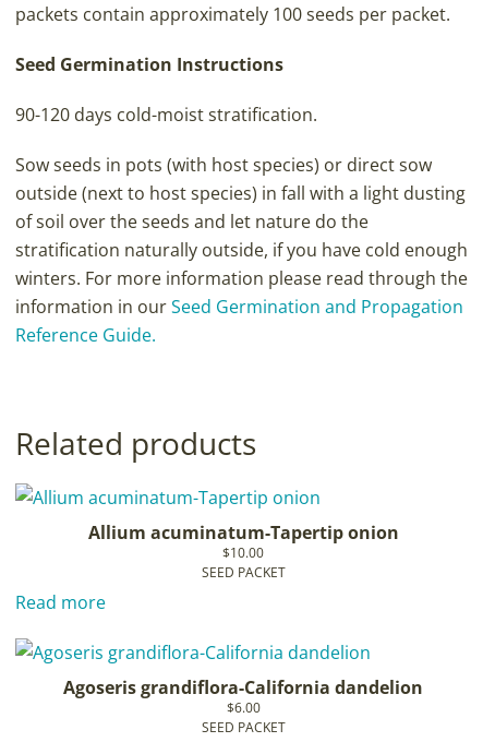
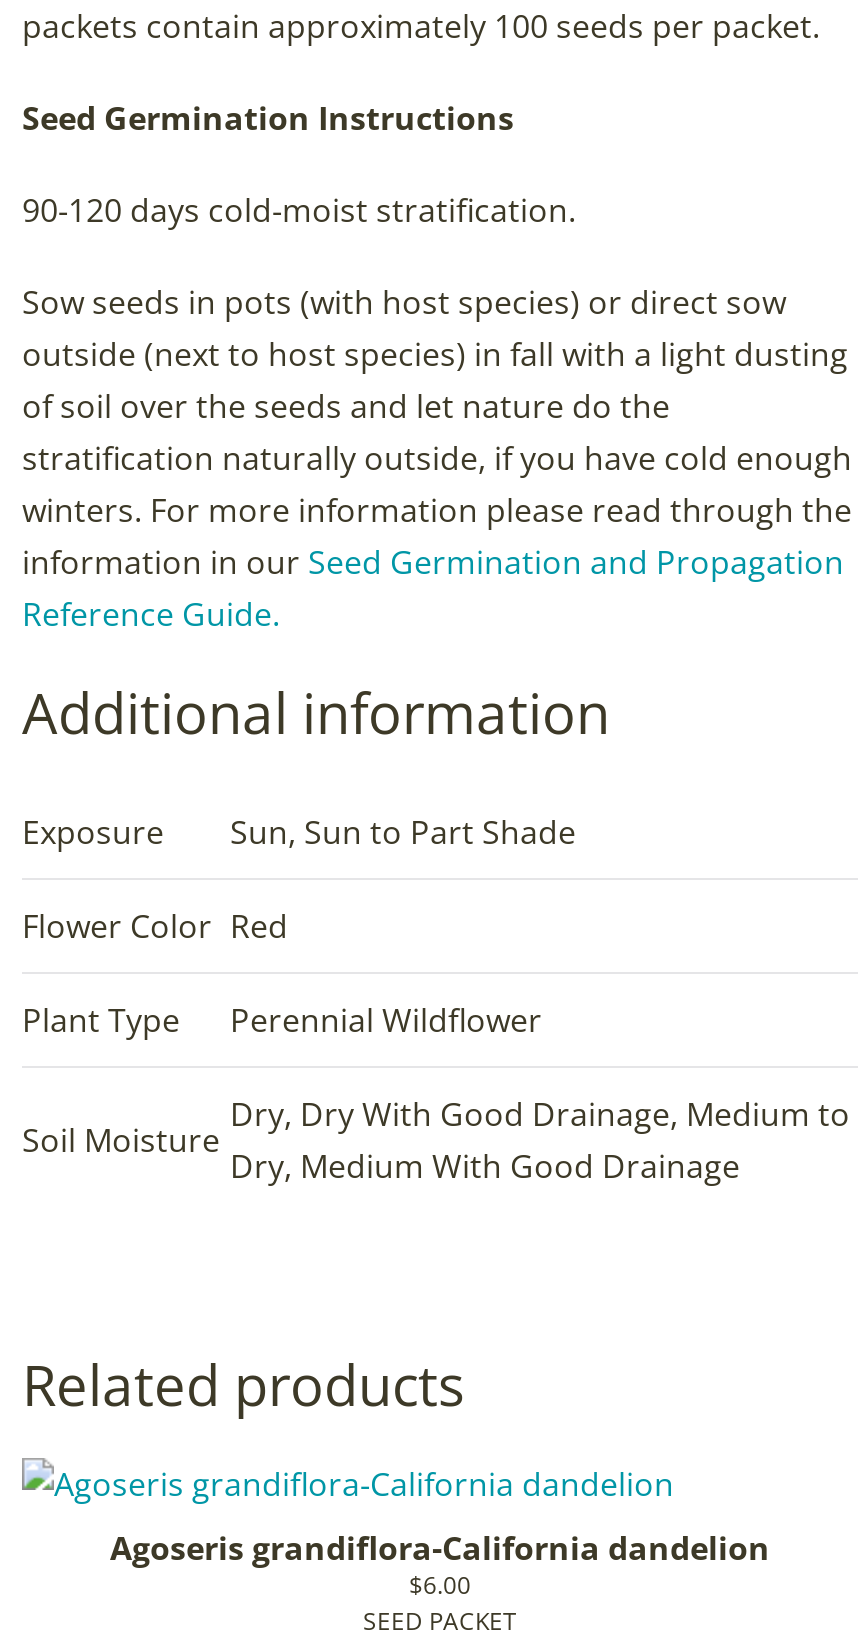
+ Additional information
+ Exposure
+ Sun, Sun to Part Shade
+ Flower Color Red
+ Plant Type
+ Perennial Wildflower
+ Soil Moisture

+ Dry, Dry With Good Drainage, Medium to
+ Dry, Medium With Good Drainage

moved down: Related products

- Allium acuminatum-Tapertip onion
- $10.00
- SEED PACKET
- Read more
